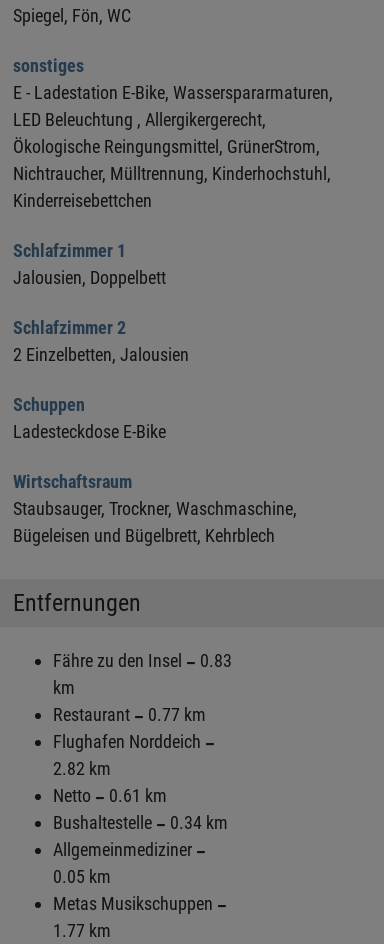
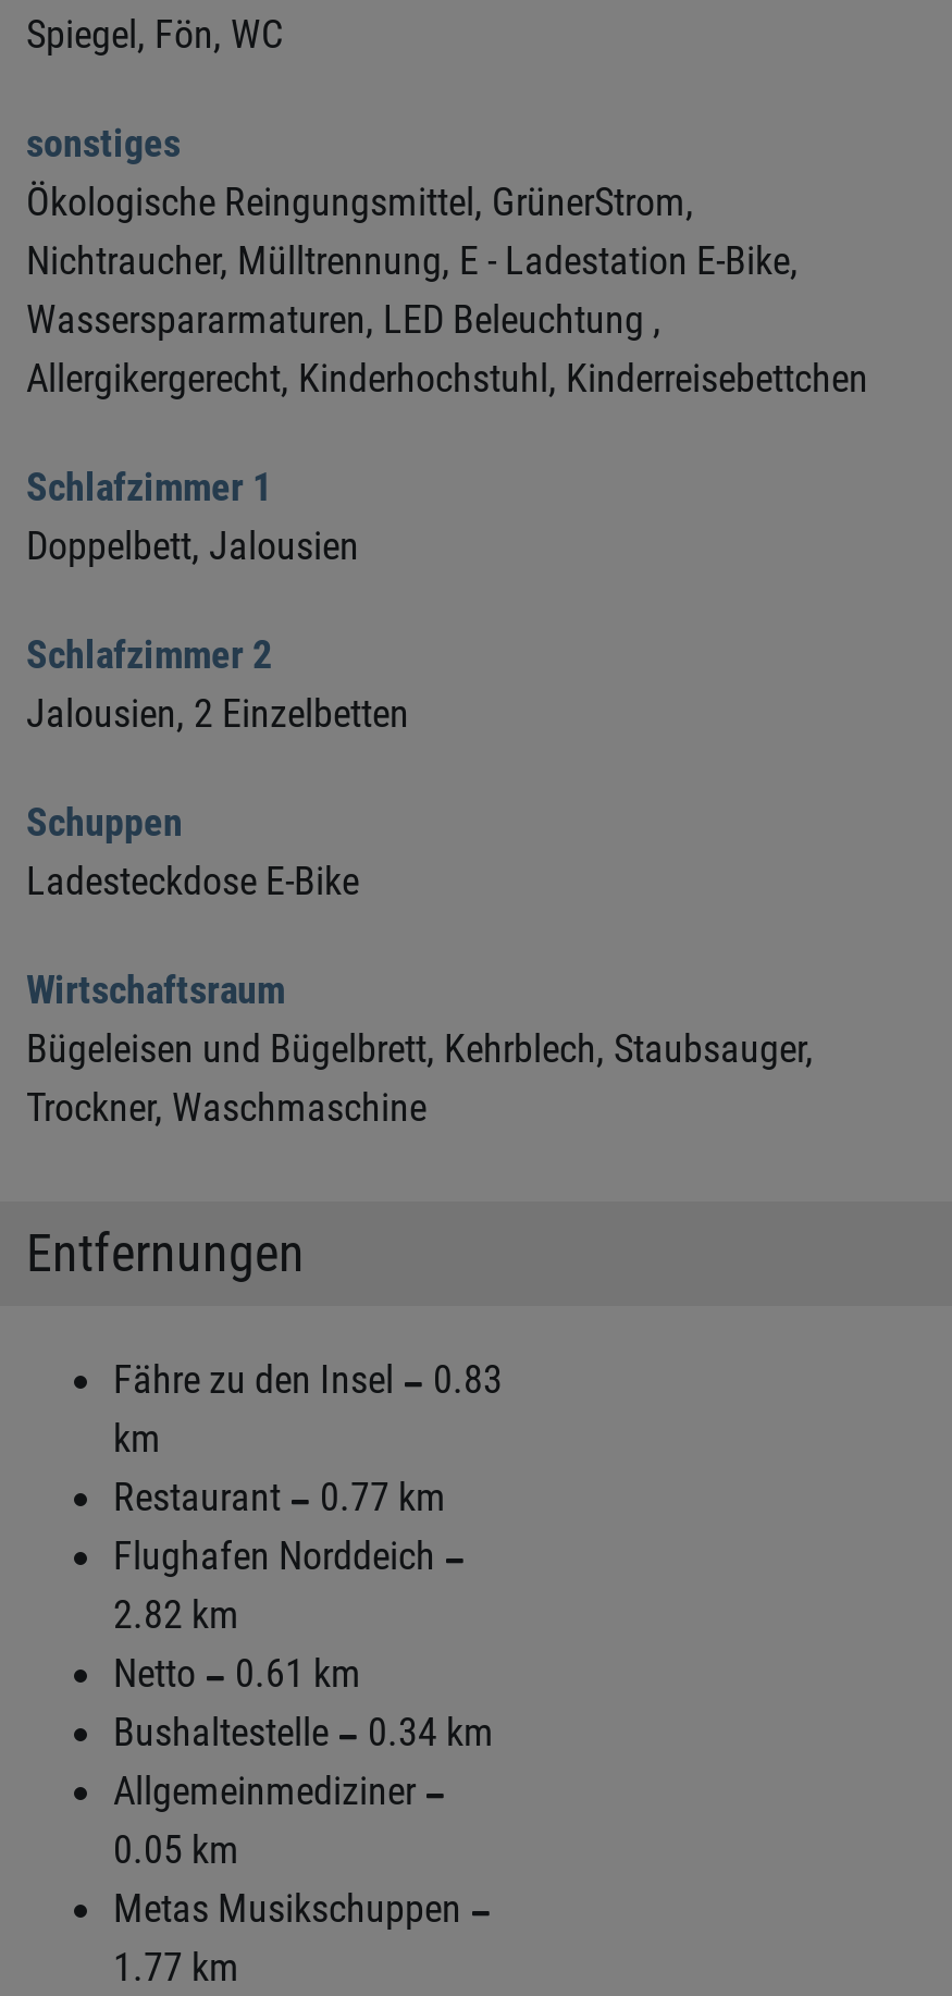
- E - Ladestation E-Bike, Wasserspararmaturen,
- LED Beleuchtung , Allergikergerecht,

moved up: Ökologische Reingungsmittel, GrünerStrom,

- Nichtraucher, Mülltrennung, Kinderhochstuhl,
- Kinderreisebettchen
+ Nichtraucher, Mülltrennung, E - Ladestation E-Bike,
+ Wasserspararmaturen, LED Beleuchtung ,
+ Allergikergerecht, Kinderhochstuhl, Kinderreisebettchen

- Jalousien, Doppelbett
+ Doppelbett, Jalousien

- 2 Einzelbetten, Jalousien
+ Jalousien, 2 Einzelbetten

- Staubsauger, Trockner, Waschmaschine,
- Bügeleisen und Bügelbrett, Kehrblech
+ Bügeleisen und Bügelbrett, Kehrblech, Staubsauger,
+ Trockner, Waschmaschine
